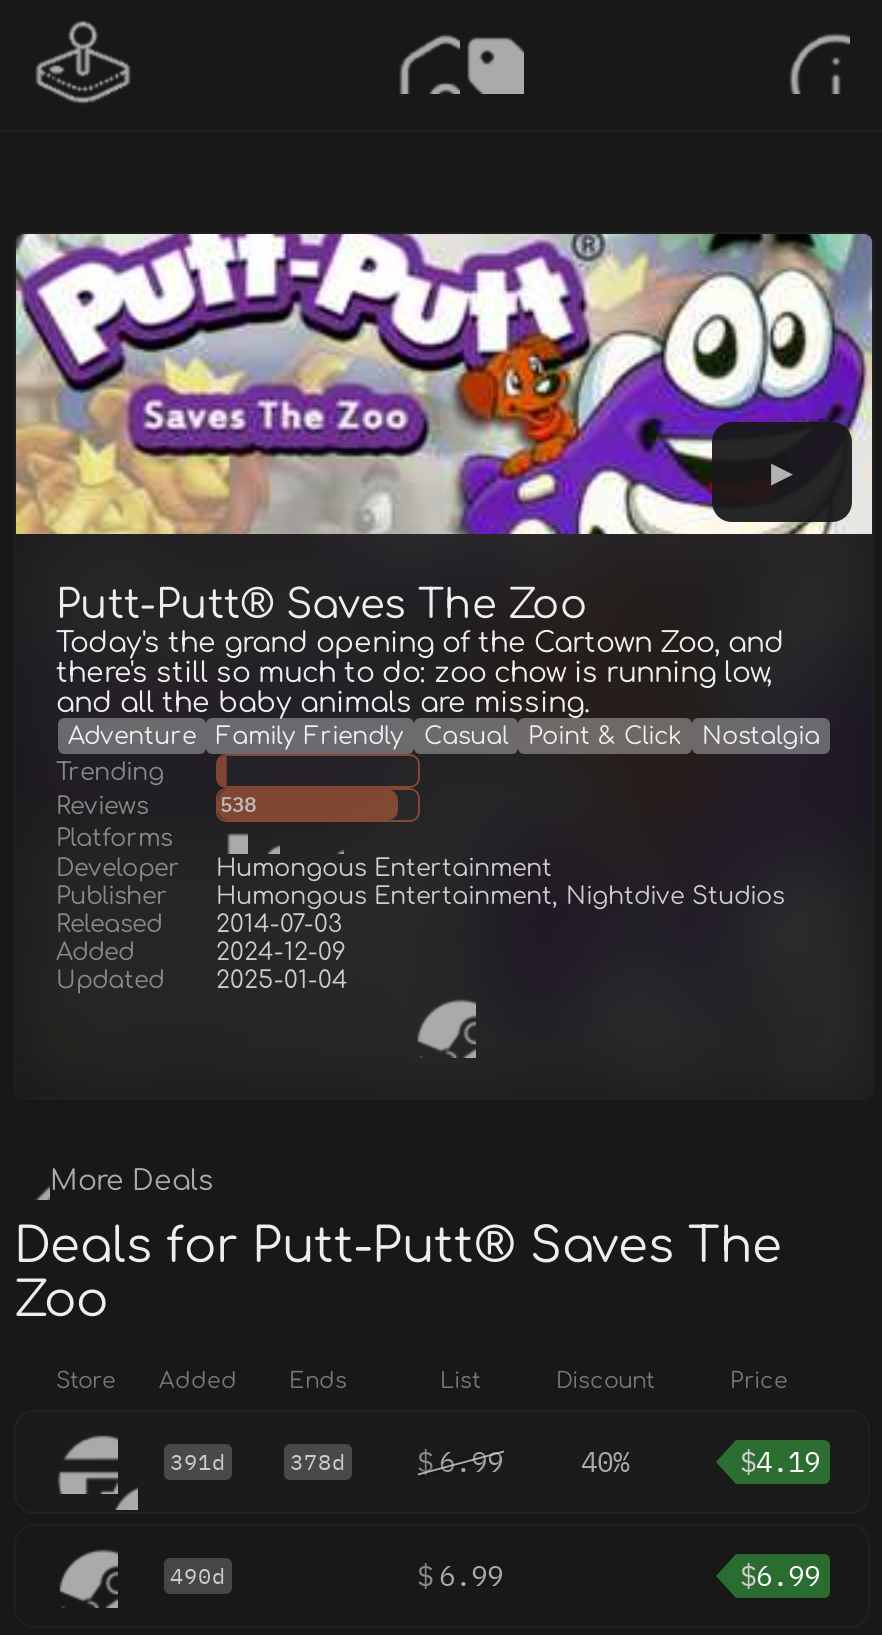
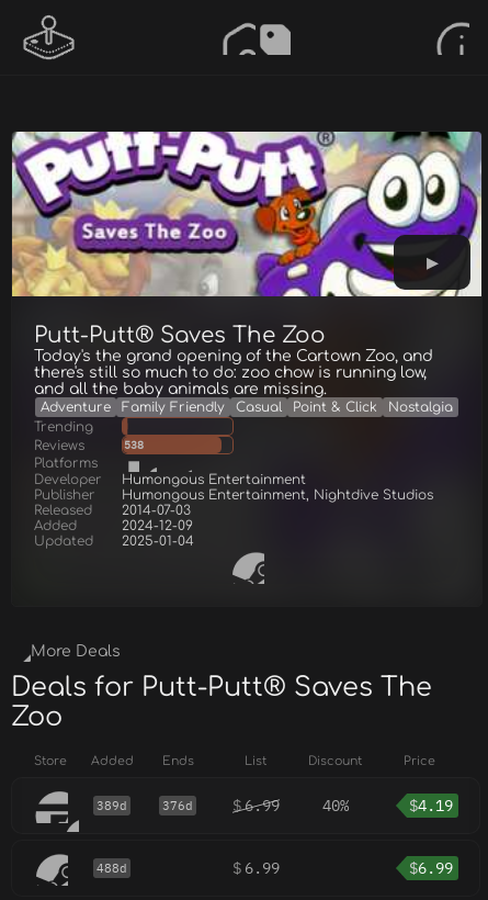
- 391d
- 378d
+ 389d
+ 376d

- 490d
+ 488d
